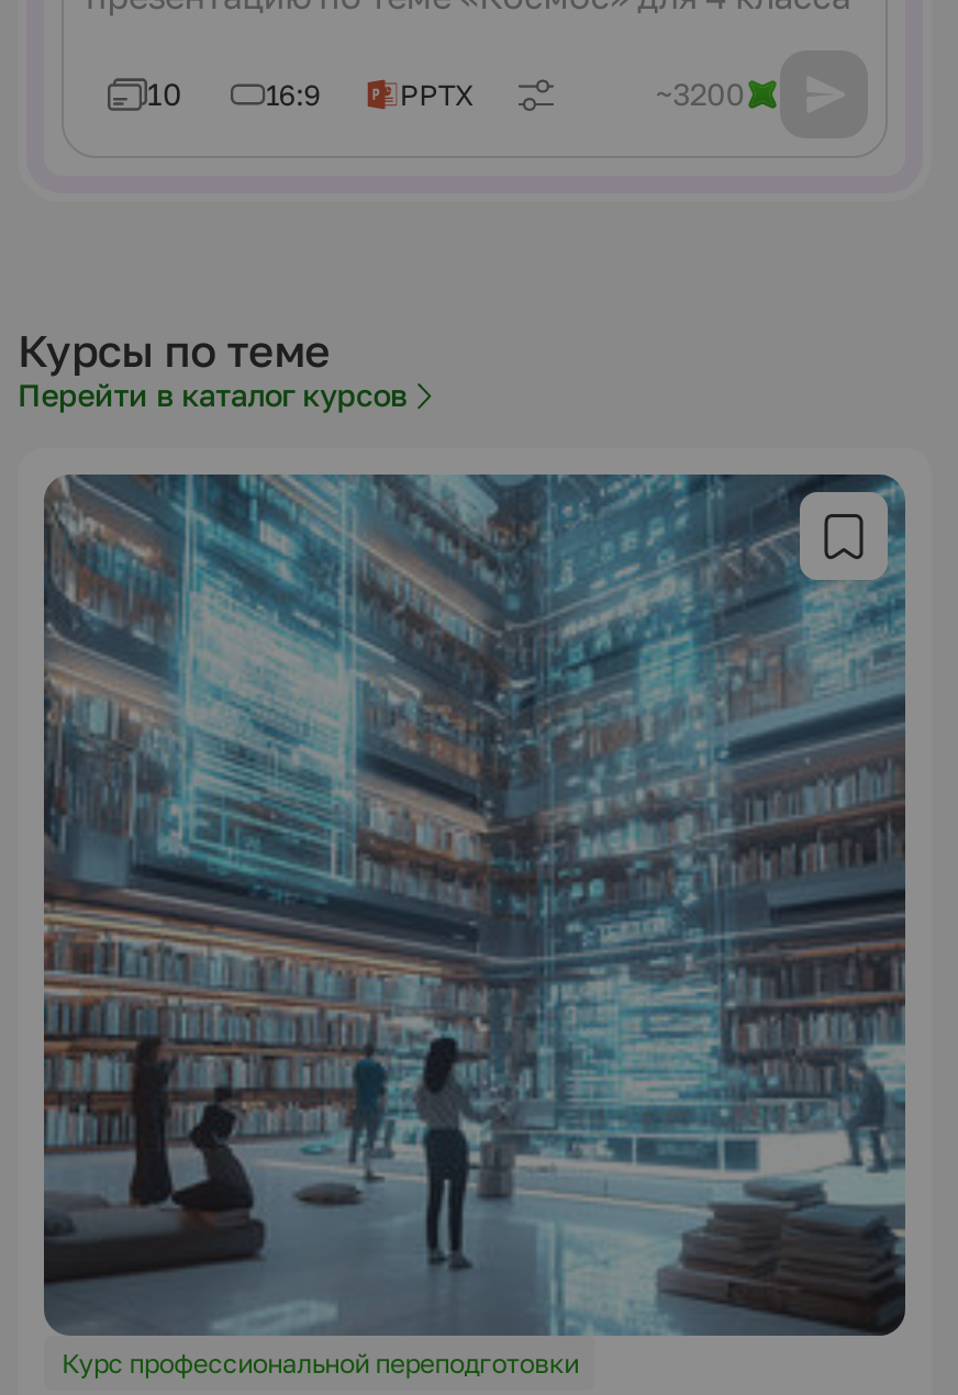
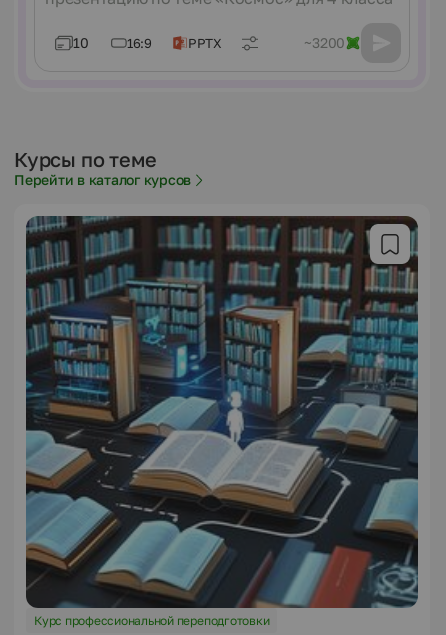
- [image]
+ [image]
